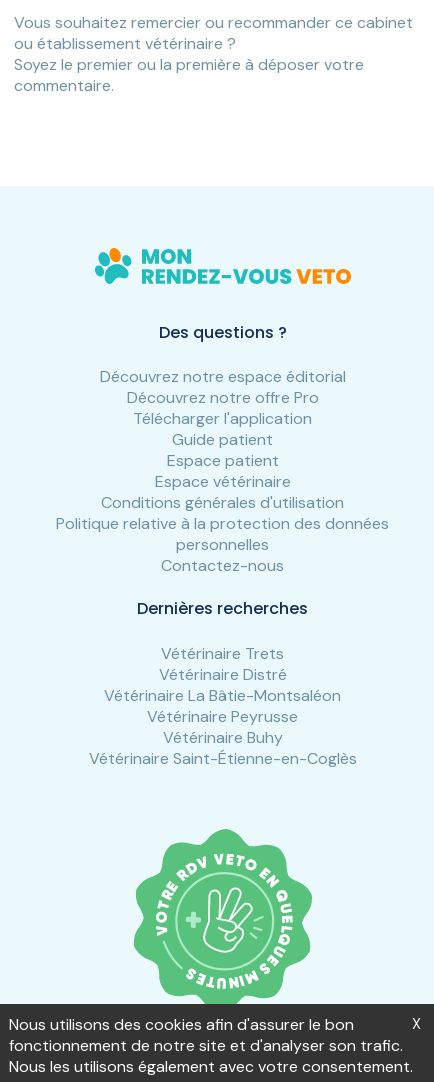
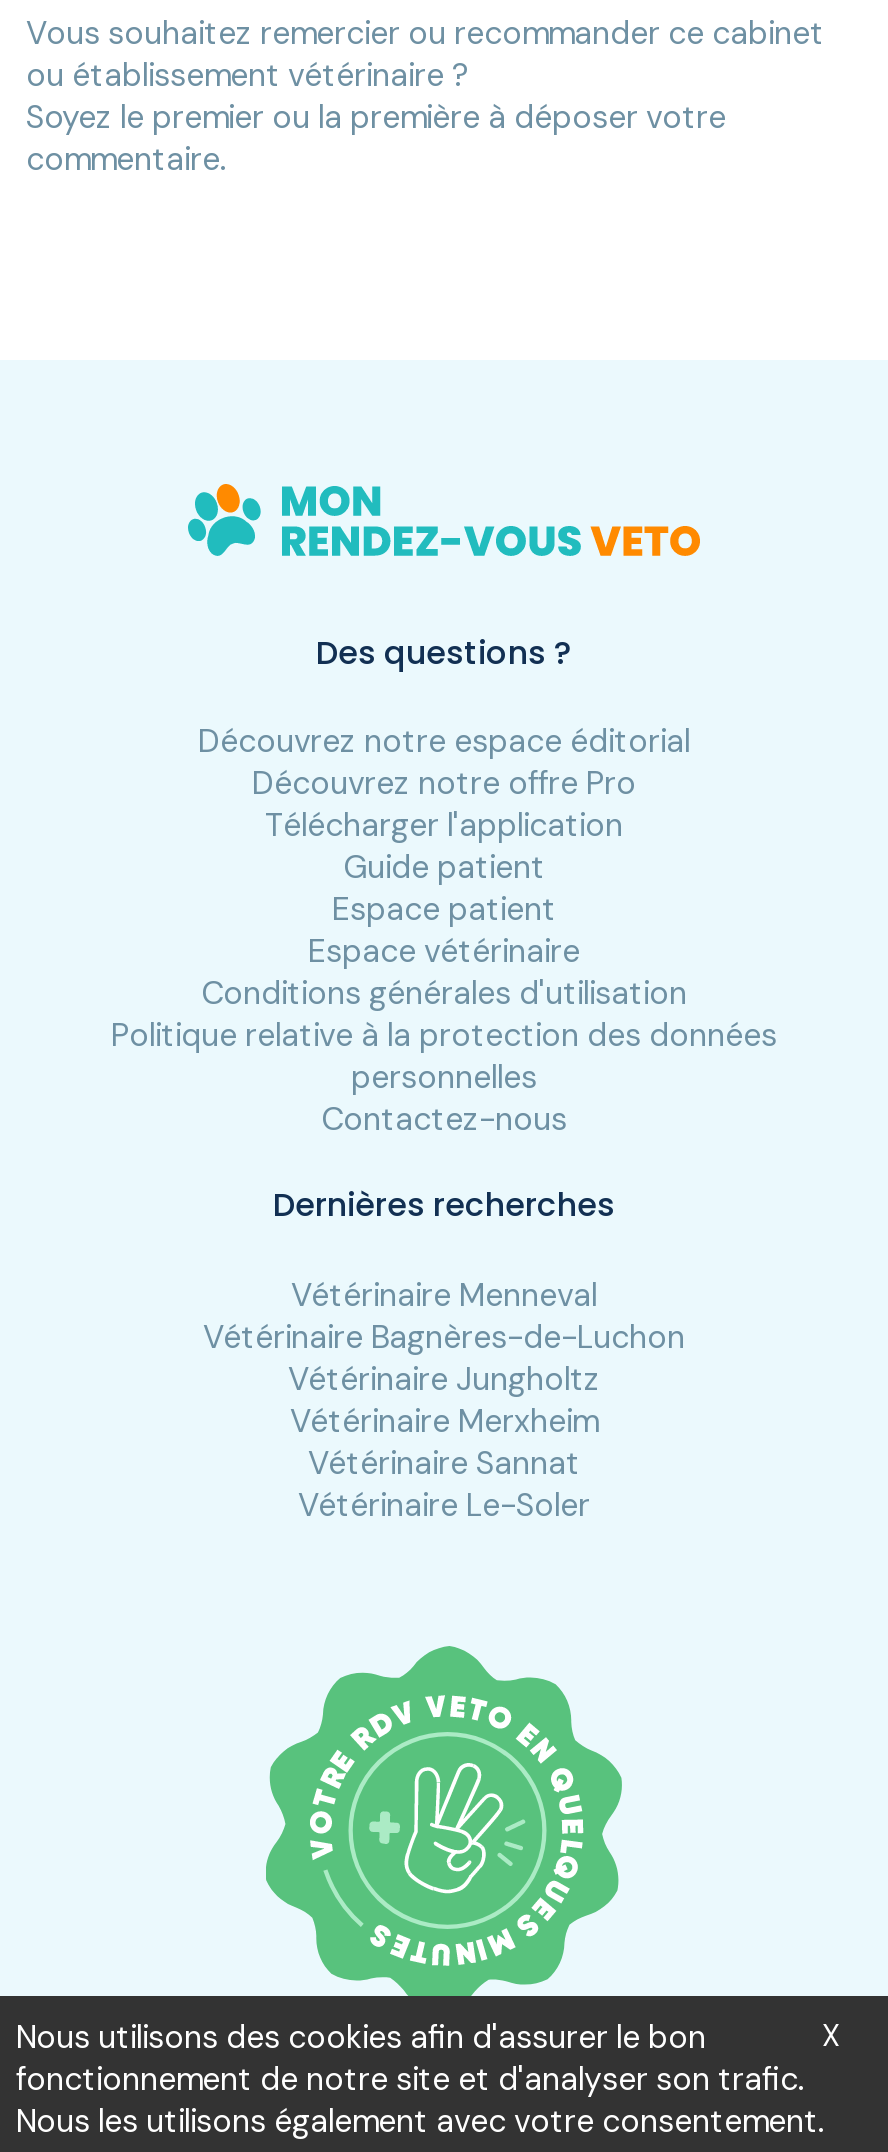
- Vétérinaire Trets
- Vétérinaire Distré
- Vétérinaire La Bâtie-Montsaléon
- Vétérinaire Peyrusse
- Vétérinaire Buhy
- Vétérinaire Saint-Étienne-en-Coglès
+ Vétérinaire Menneval
+ Vétérinaire Bagnères-de-Luchon
+ Vétérinaire Jungholtz
+ Vétérinaire Merxheim
+ Vétérinaire Sannat
+ Vétérinaire Le-Soler
